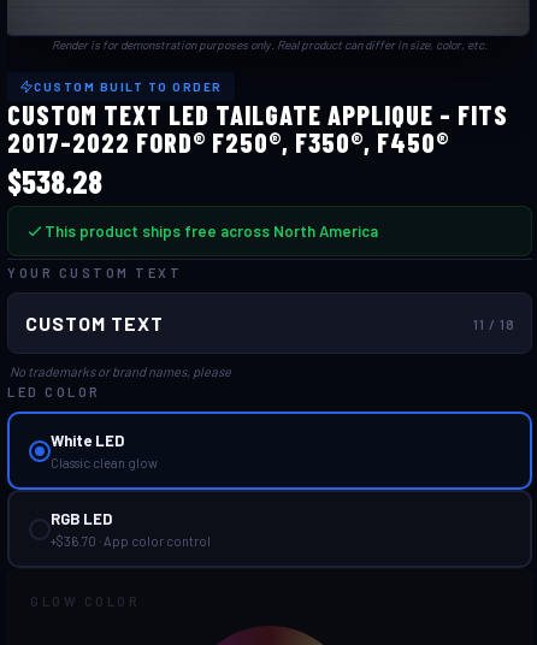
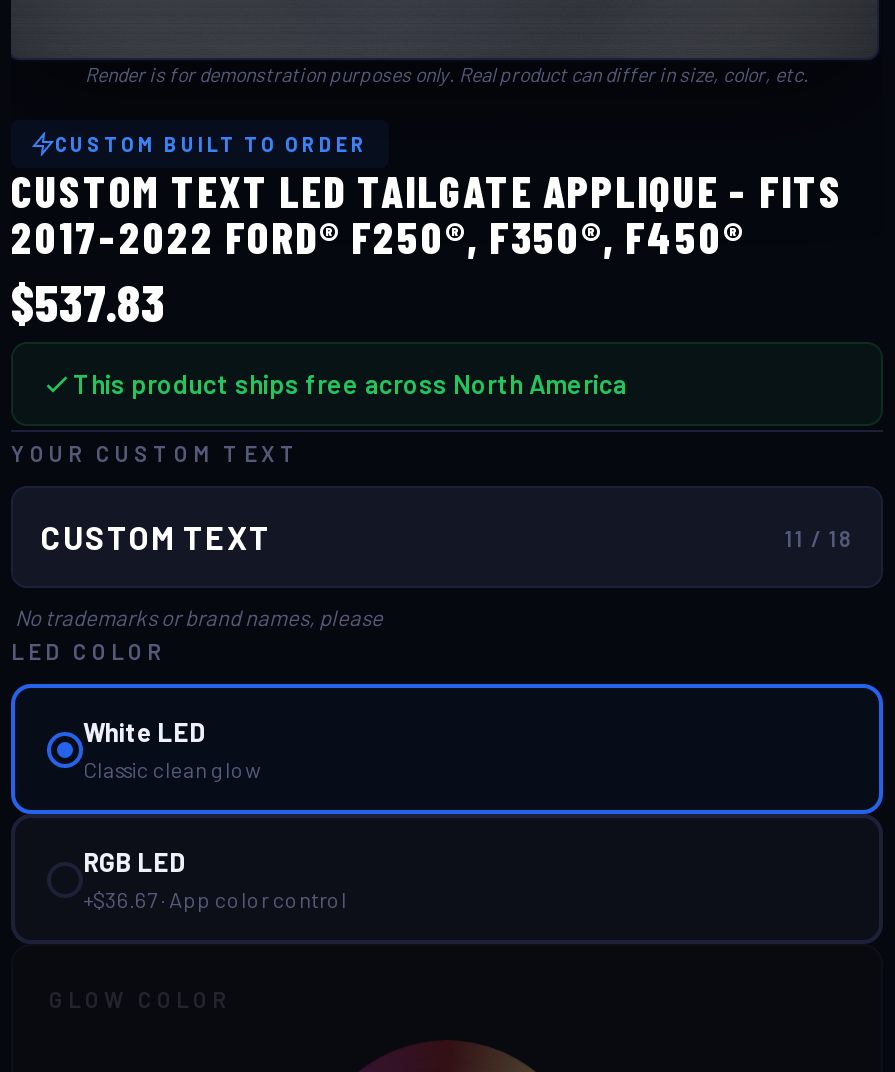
- $538.28
+ $537.83

- +$36.70 · App color control
+ +$36.67 · App color control
